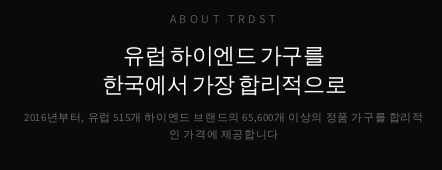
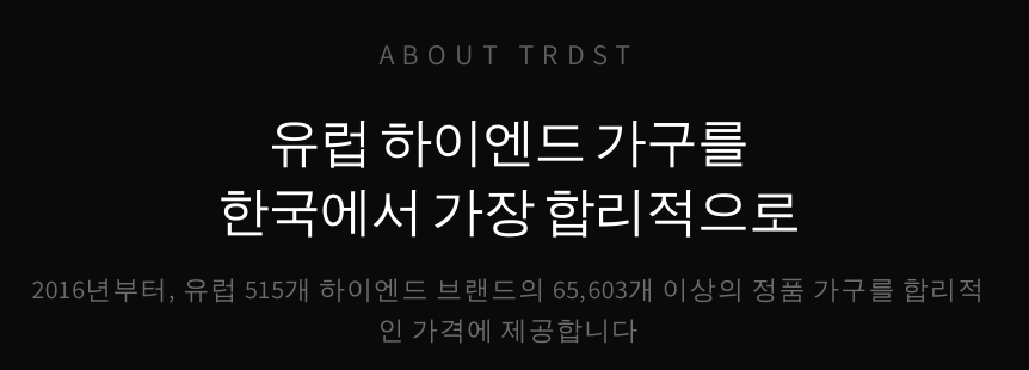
- 2016년부터, 유럽 515개 하이엔드 브랜드의 65,600개 이상의 정품 가구를 합리적
+ 2016년부터, 유럽 515개 하이엔드 브랜드의 65,603개 이상의 정품 가구를 합리적
